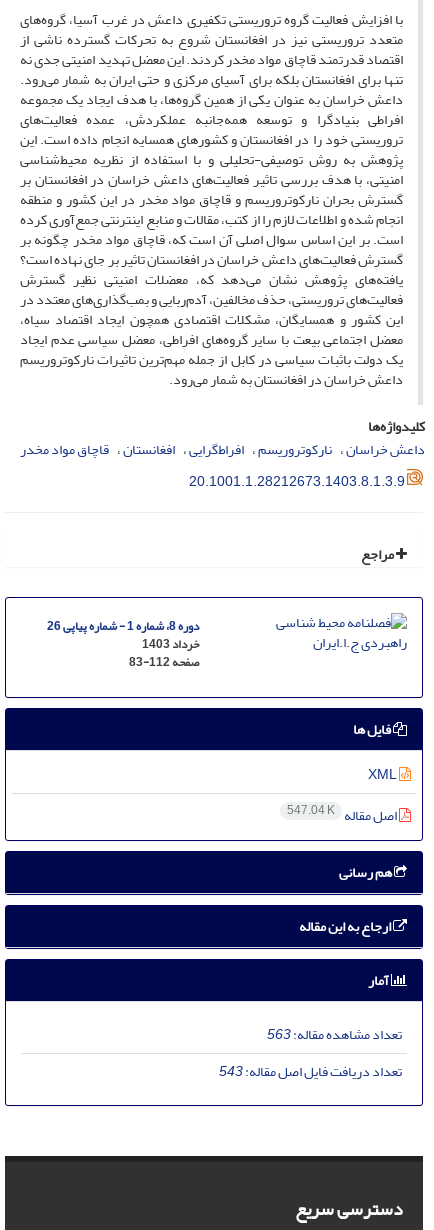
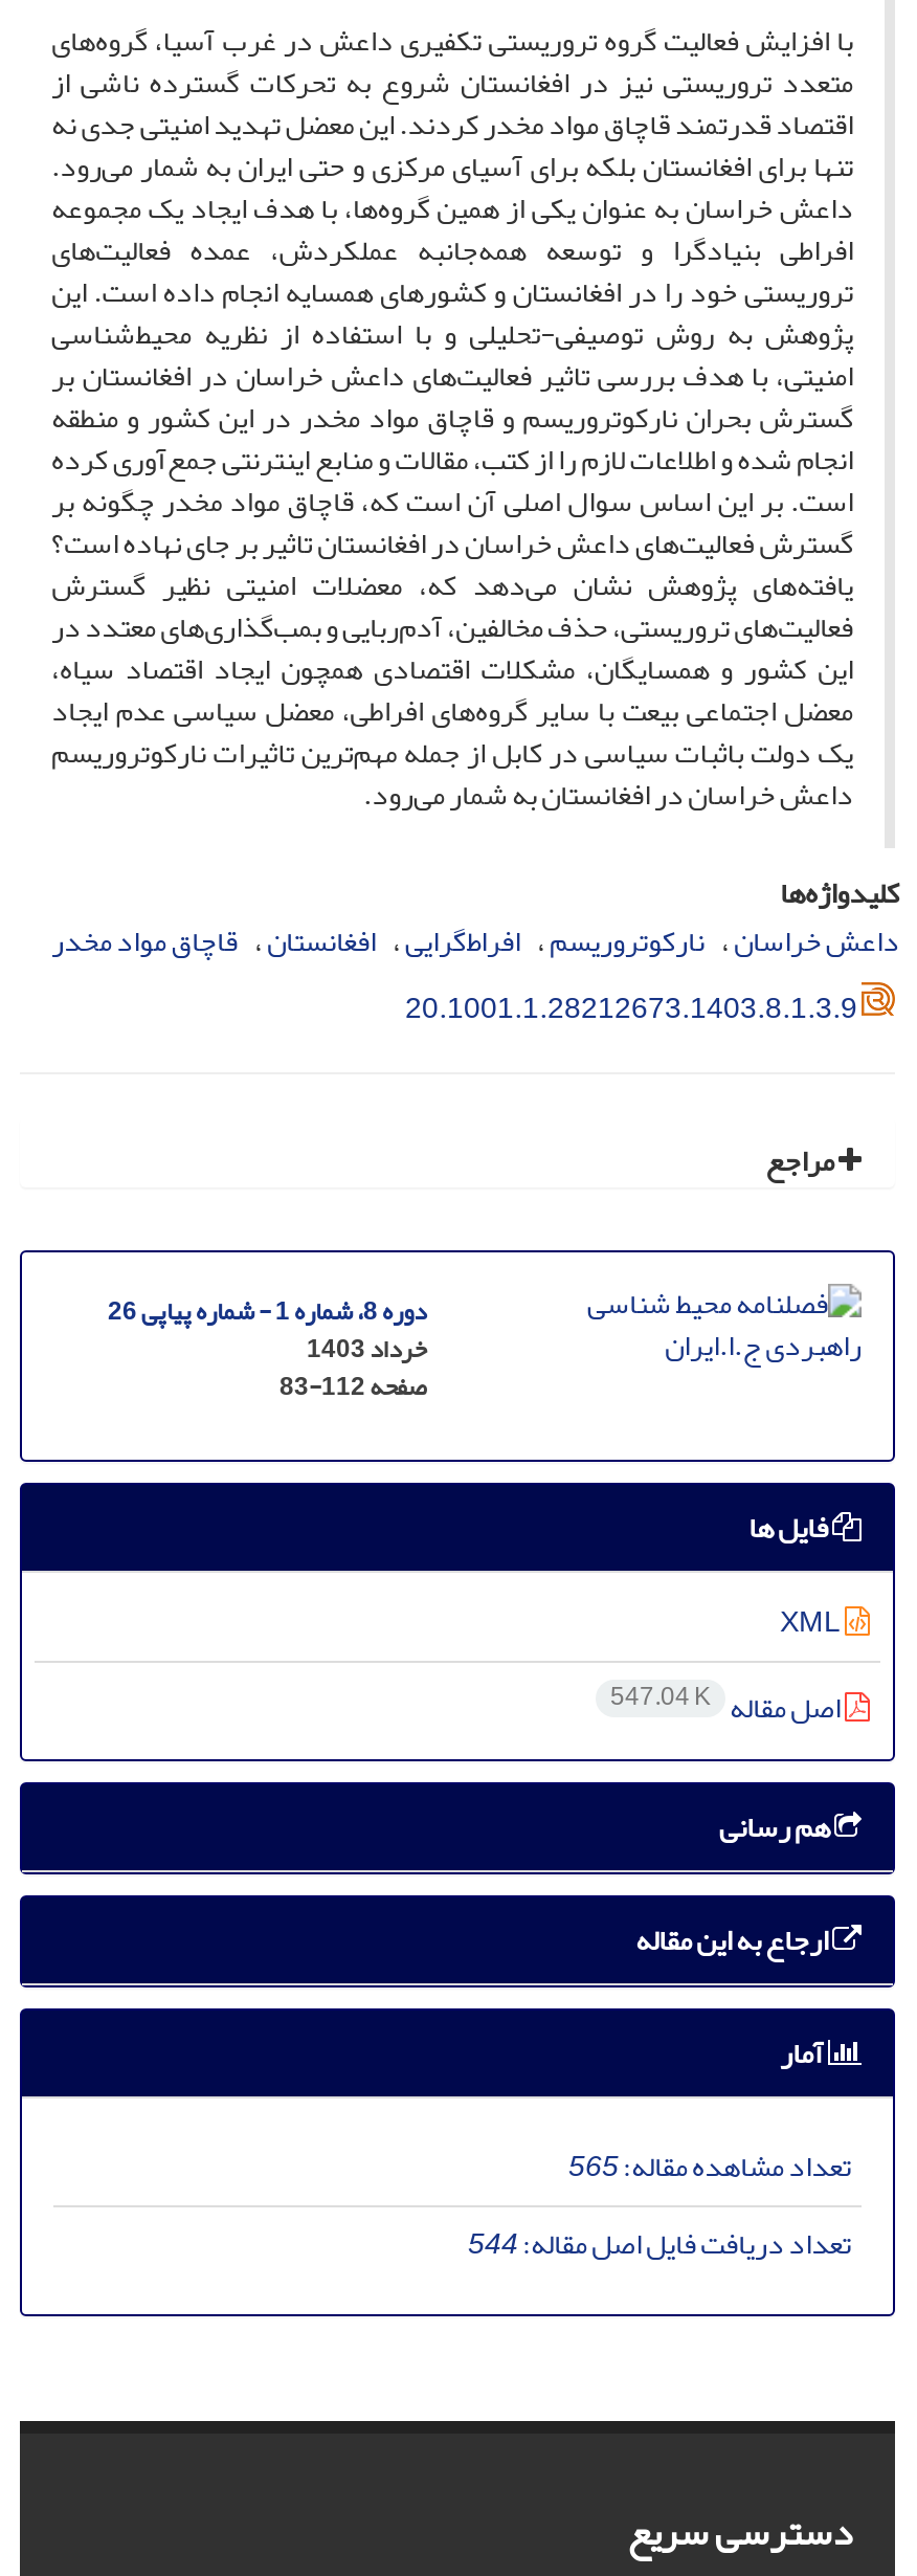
- تعداد مشاهده مقاله:563
+ تعداد مشاهده مقاله:565

- تعداد دریافت فایل اصل مقاله:543
+ تعداد دریافت فایل اصل مقاله:544
